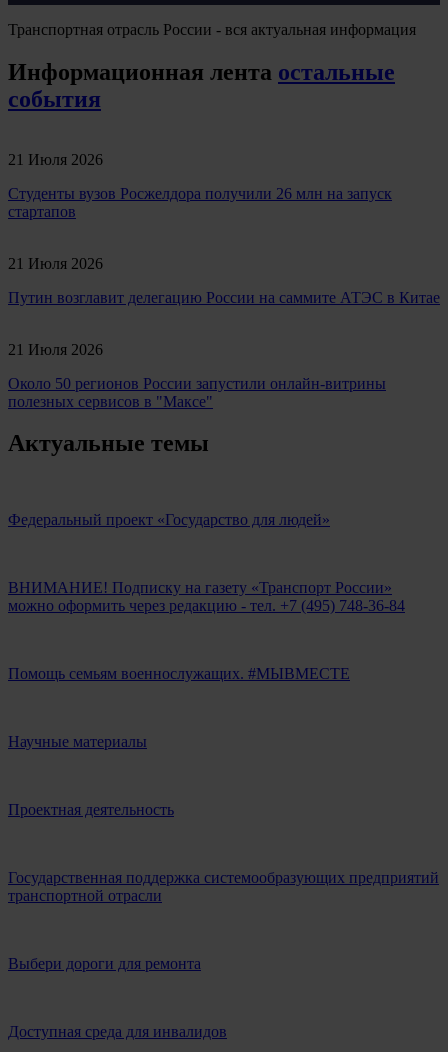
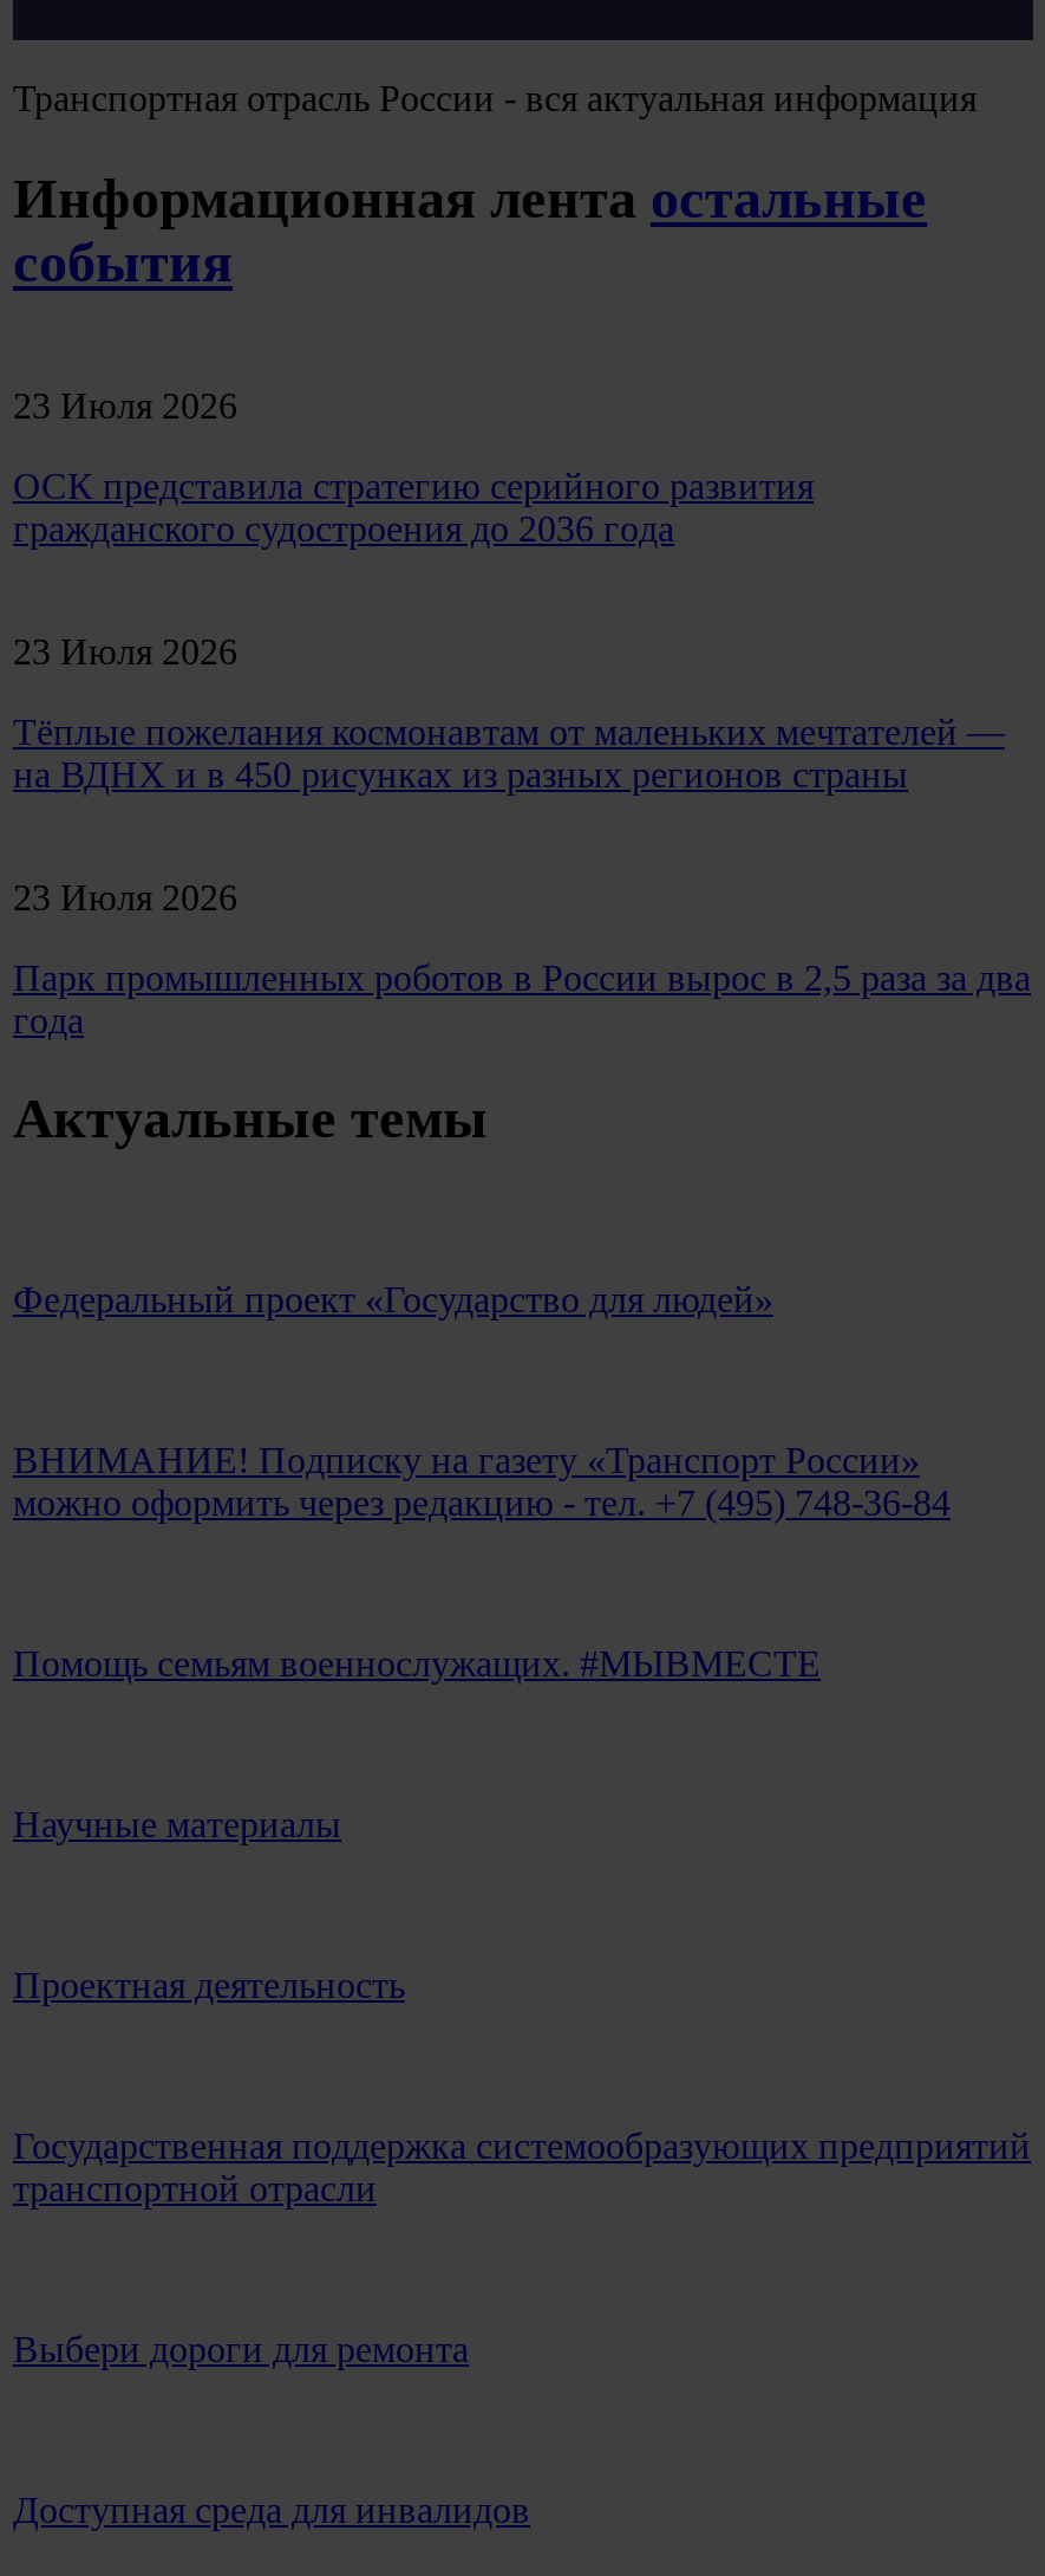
- 21 Июля 2026
+ 23 Июля 2026

- Студенты вузов Росжелдора получили 26 млн на запуск
- стартапов
+ ОСК представила стратегию серийного развития
+ гражданского судостроения до 2036 года

- 21 Июля 2026
+ 23 Июля 2026

- Путин возглавит делегацию России на саммите АТЭС в Китае
+ Тёплые пожелания космонавтам от маленьких мечтателей —
+ на ВДНХ и в 450 рисунках из разных регионов страны

- 21 Июля 2026
+ 23 Июля 2026

- Около 50 регионов России запустили онлайн-витрины
- полезных сервисов в "Максе"
+ Парк промышленных роботов в России вырос в 2,5 раза за два
+ года
